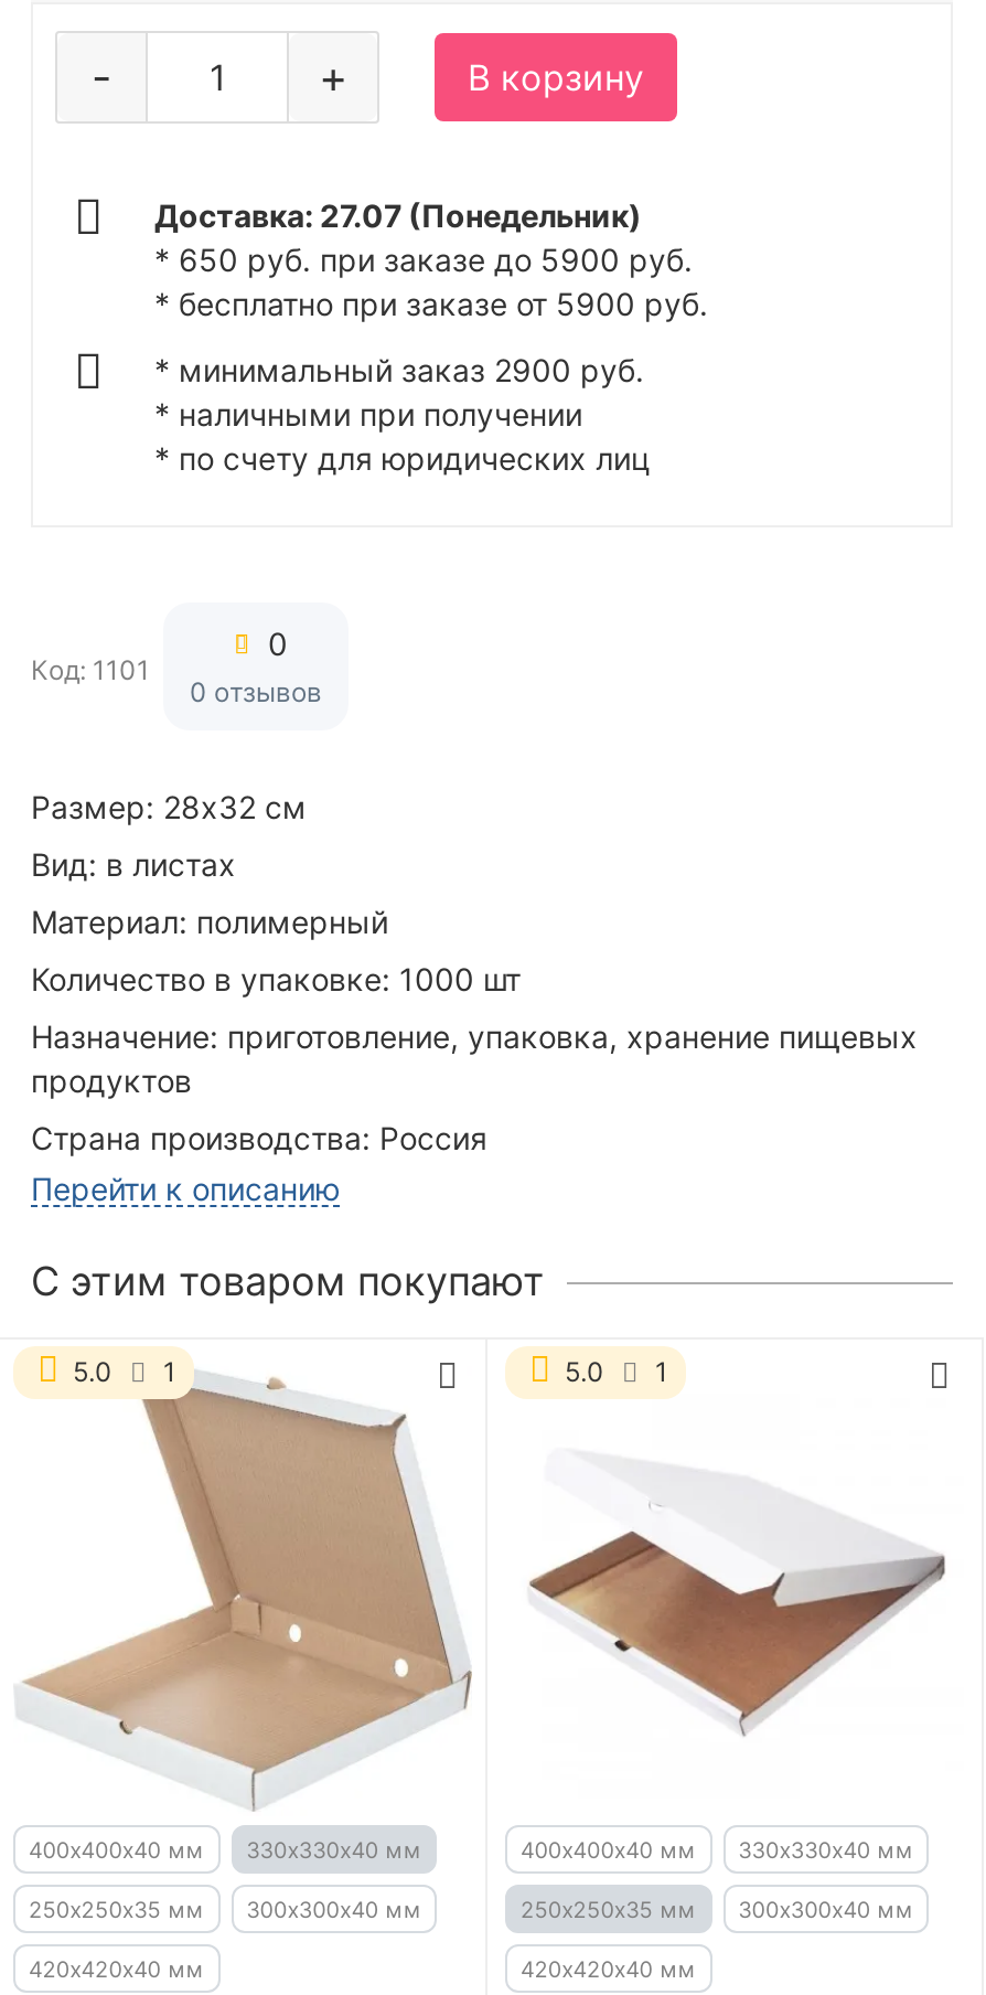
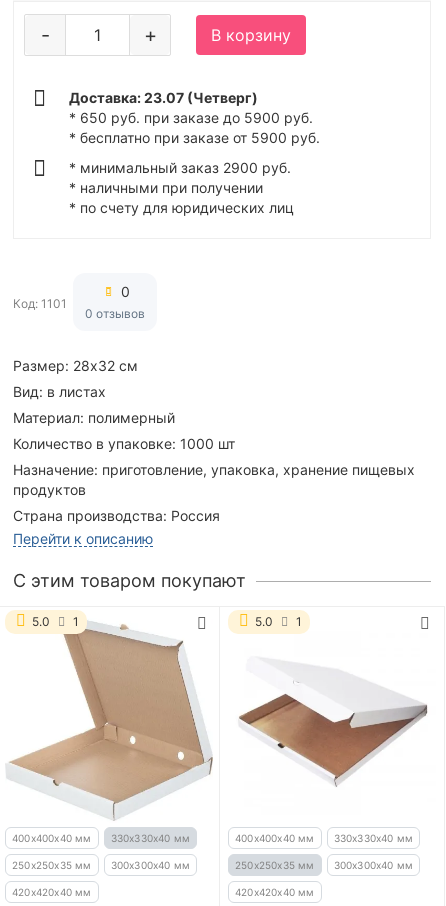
- Доставка: 27.07 (Понедельник)
+ Доставка: 23.07 (Четверг)
